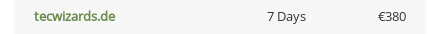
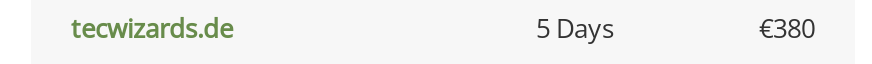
- 7 Days
+ 5 Days
